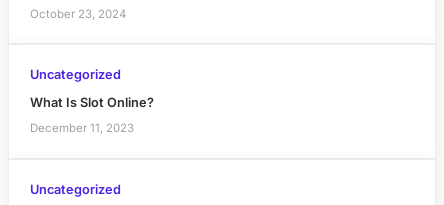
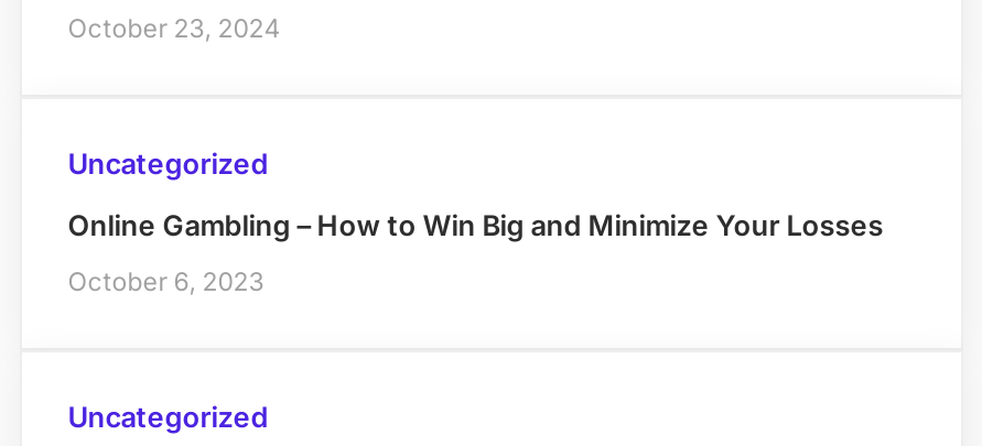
- What Is Slot Online?
+ Online Gambling – How to Win Big and Minimize Your Losses

- December 11, 2023
+ October 6, 2023
